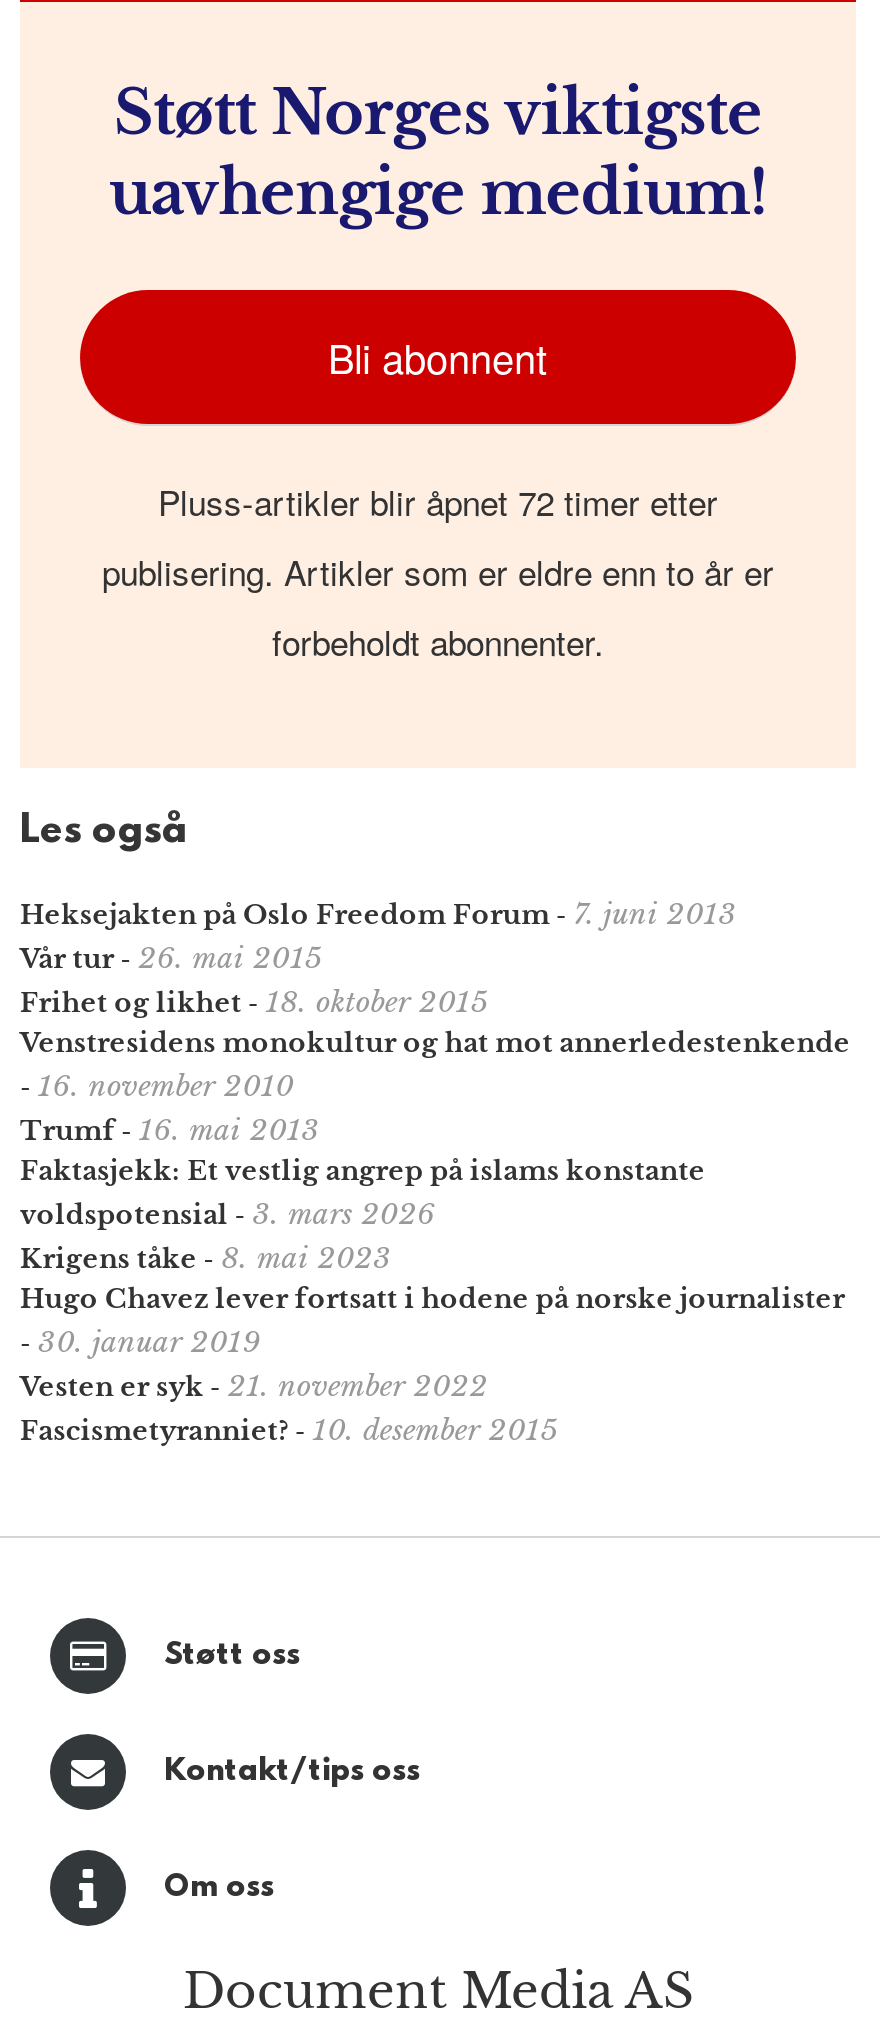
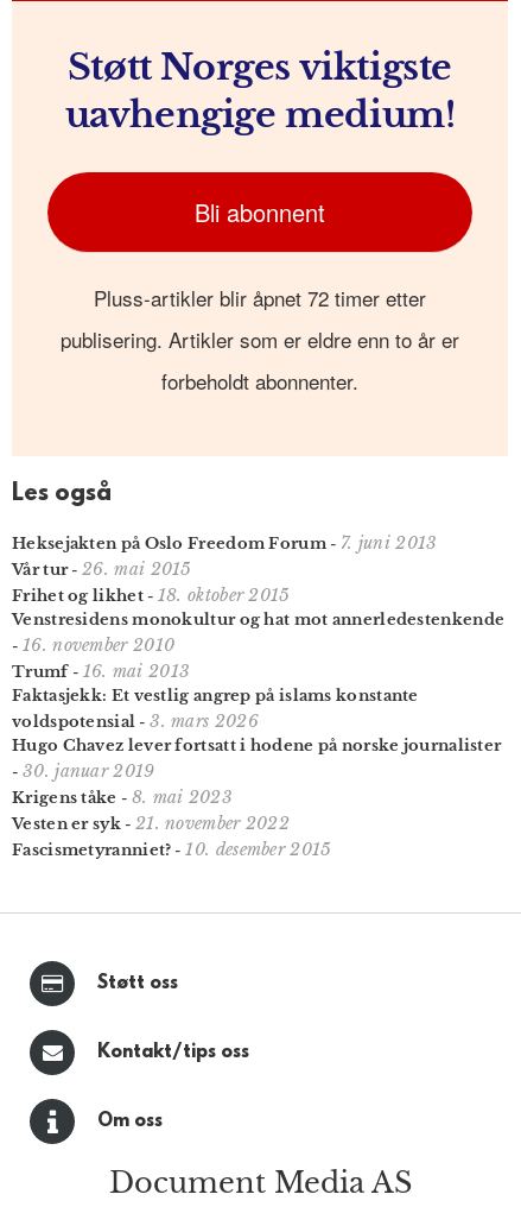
moved down: Krigens tåke - 8. mai 2023

moved up: Hugo Chavez lever fortsatt i hodene på norske journalister | - 30. januar 2019
